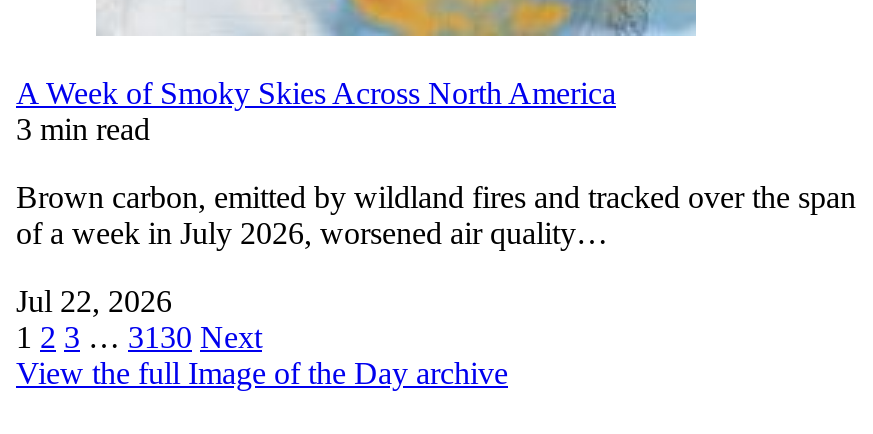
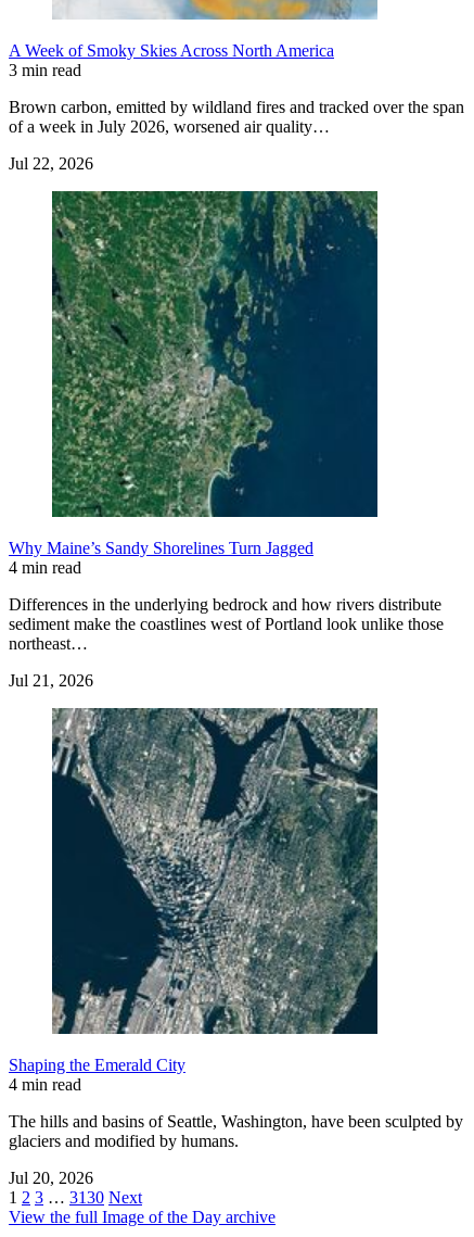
+ [image]
+ Why Maine’s Sandy Shorelines Turn Jagged
+ 4 min read
+ Differences in the underlying bedrock and how rivers distribute
+ sediment make the coastlines west of Portland look unlike those
+ northeast…
+ Jul 21, 2026

+ [image]
+ Shaping the Emerald City
+ 4 min read
+ The hills and basins of Seattle, Washington, have been sculpted by
+ glaciers and modified by humans.
+ Jul 20, 2026
